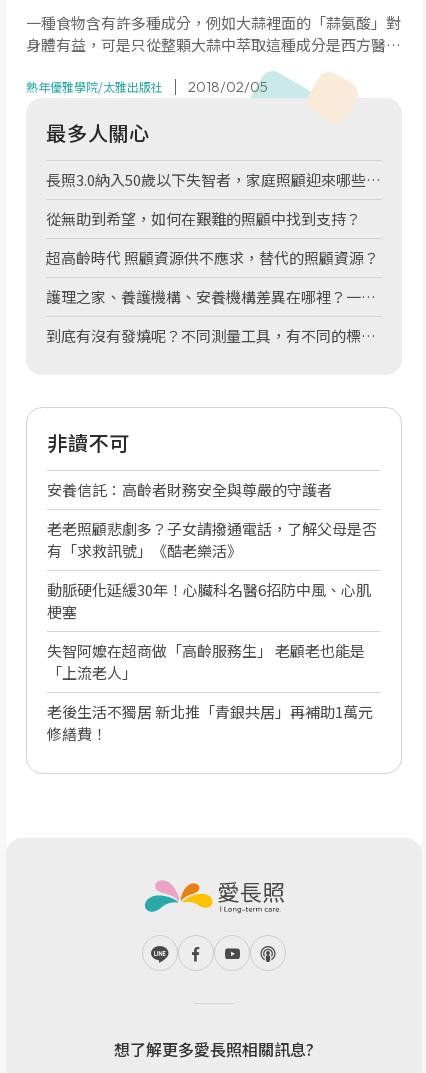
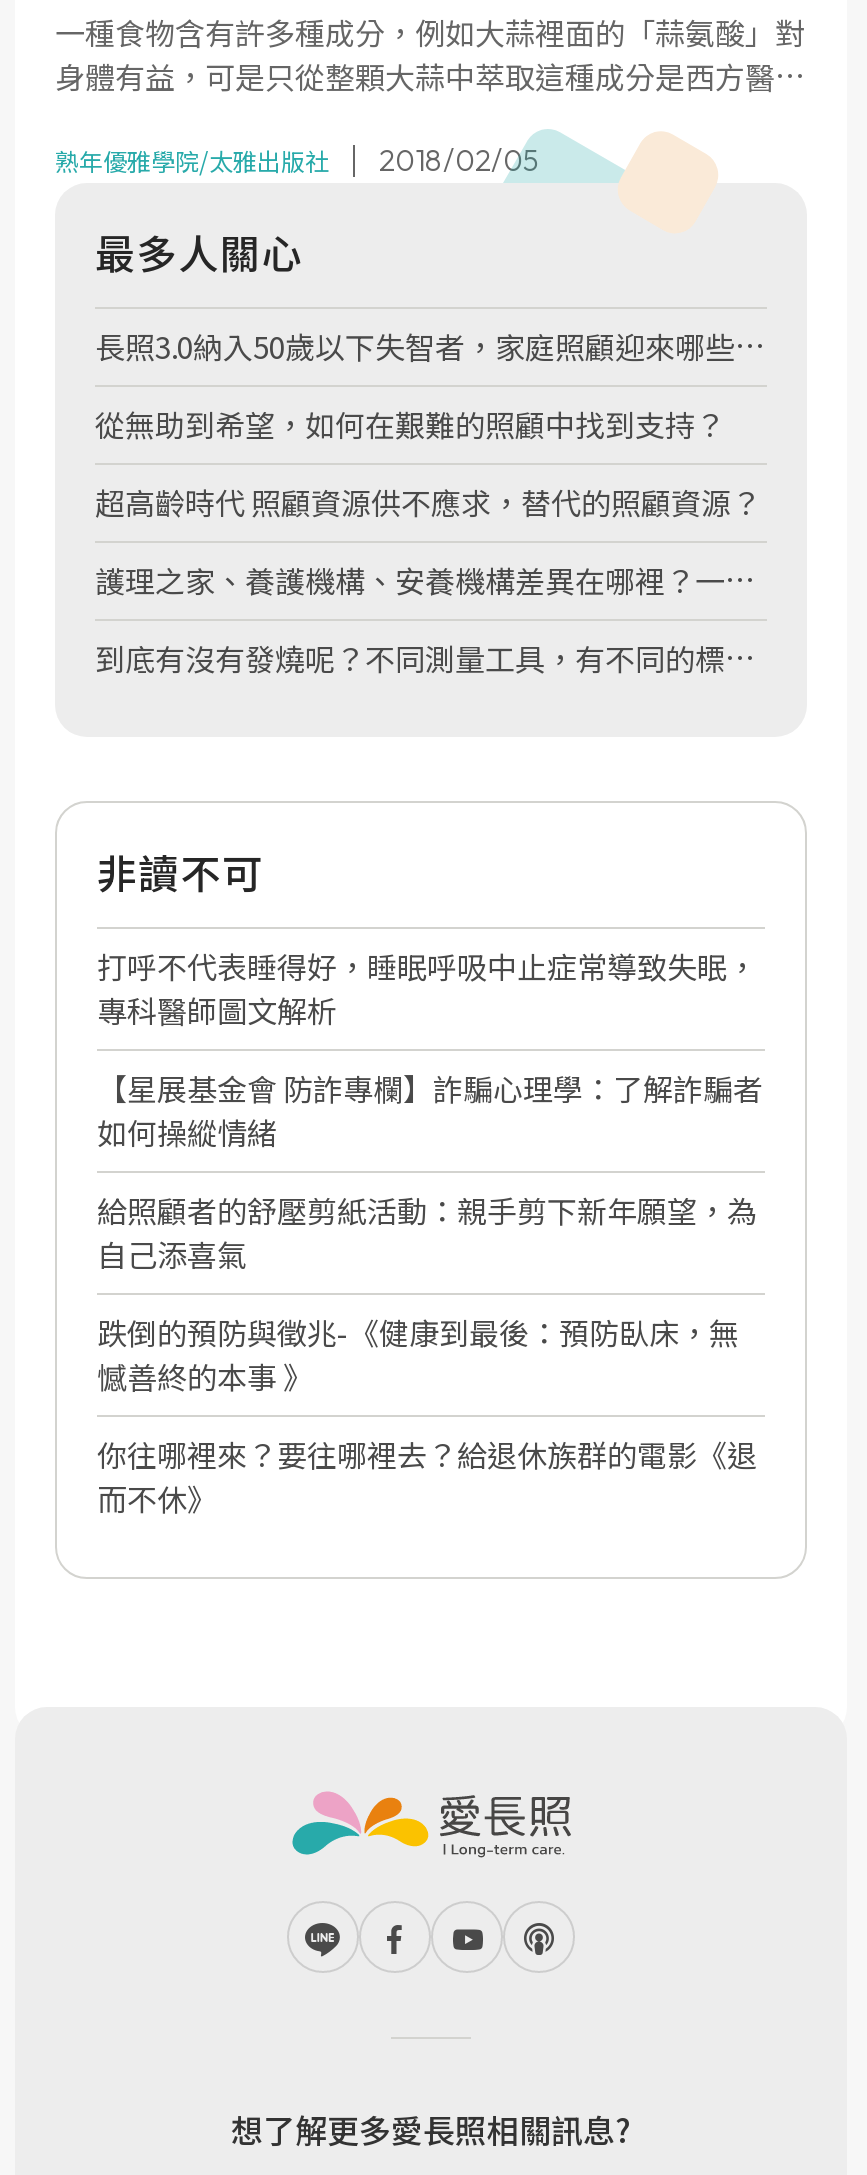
- 安養信託：高齡者財務安全與尊嚴的守護者
+ 打呼不代表睡得好，睡眠呼吸中止症常導致失眠，
+ 專科醫師圖文解析

- 老老照顧悲劇多？子女請撥通電話，了解父母是否
- 有「求救訊號」《酷老樂活》
+ 【星展基金會 防詐專欄】詐騙心理學：了解詐騙者
+ 如何操縱情緒

- 動脈硬化延緩30年！心臟科名醫6招防中風、心肌
- 梗塞
+ 給照顧者的舒壓剪紙活動：親手剪下新年願望，為
+ 自己添喜氣

- 失智阿嬤在超商做「高齡服務生」 老顧老也能是
- 「上流老人」
+ 跌倒的預防與徵兆-《健康到最後：預防臥床，無
+ 憾善終的本事 》

- 老後生活不獨居 新北推「青銀共居」再補助1萬元
- 修繕費！
+ 你往哪裡來？要往哪裡去？給退休族群的電影《退
+ 而不休》
